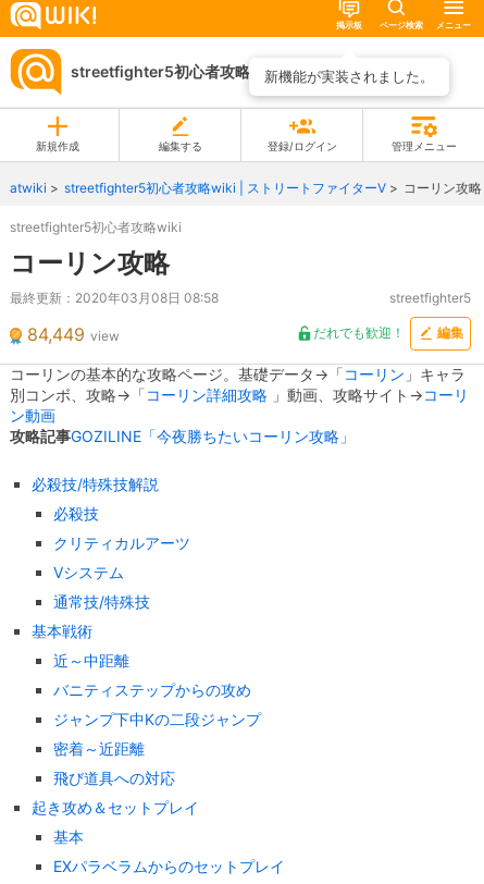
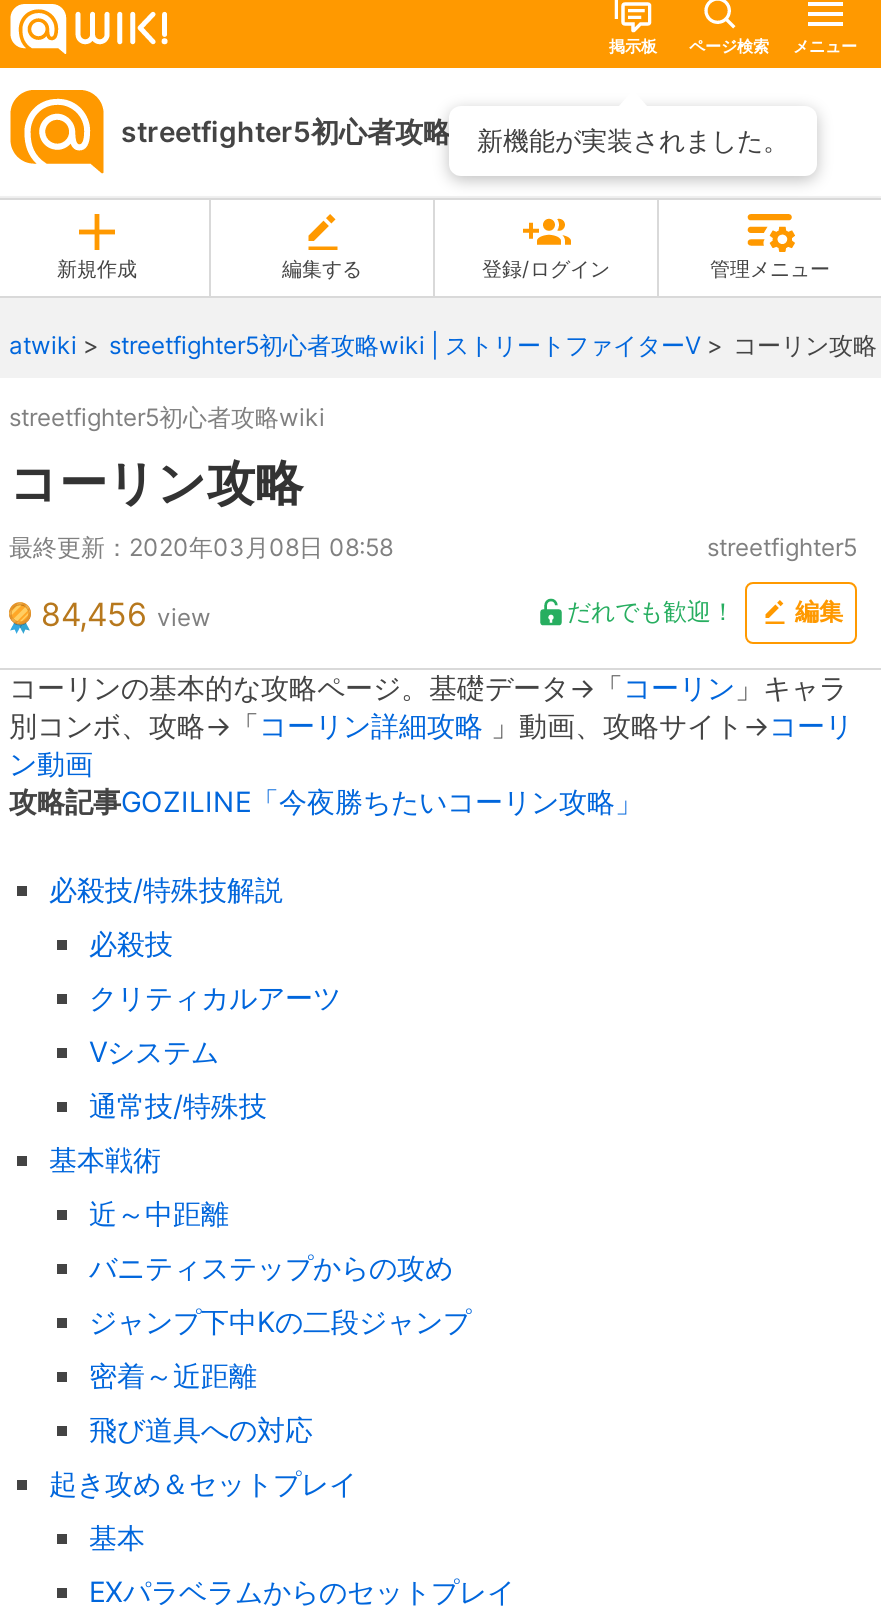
- 84,449 view
+ 84,456 view
